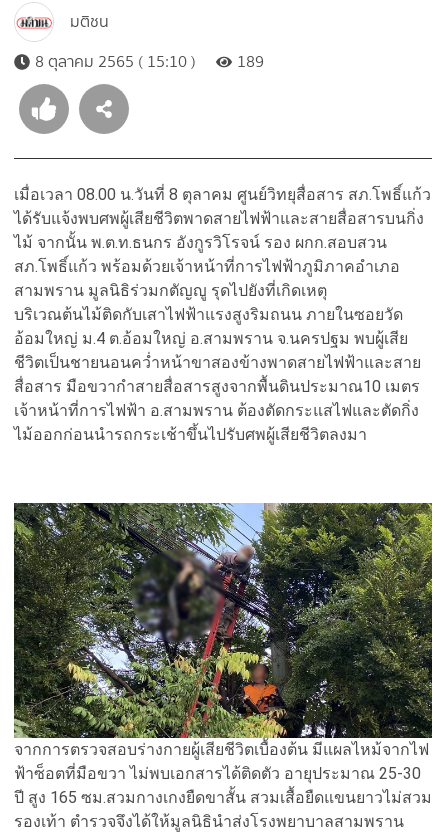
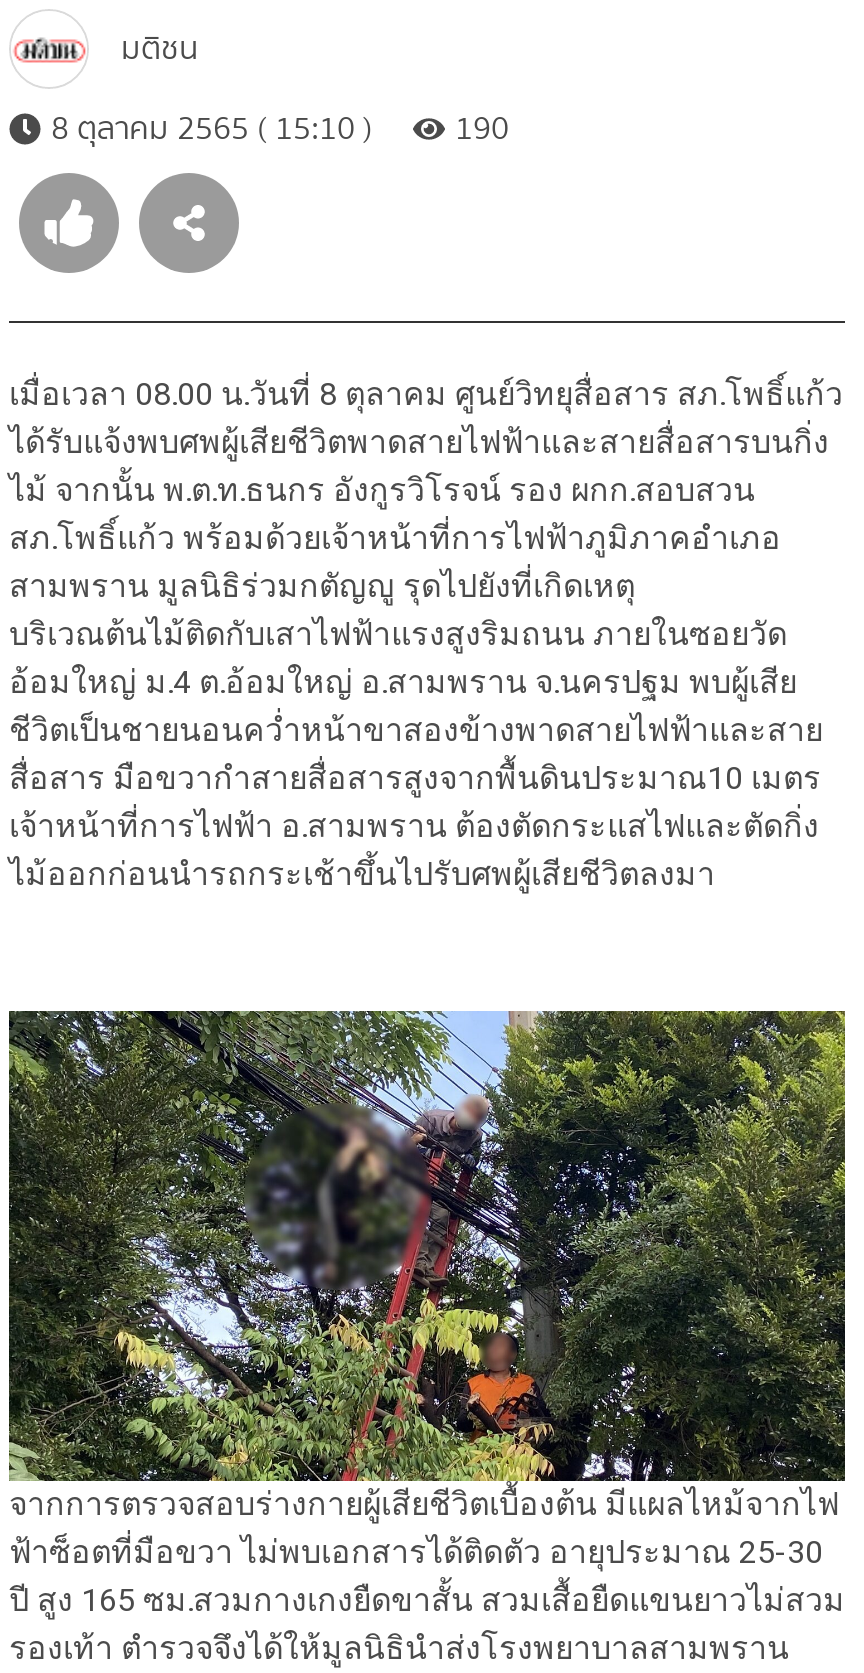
- 8 ตุลาคม 2565 ( 15:10 ) 189
+ 8 ตุลาคม 2565 ( 15:10 ) 190
